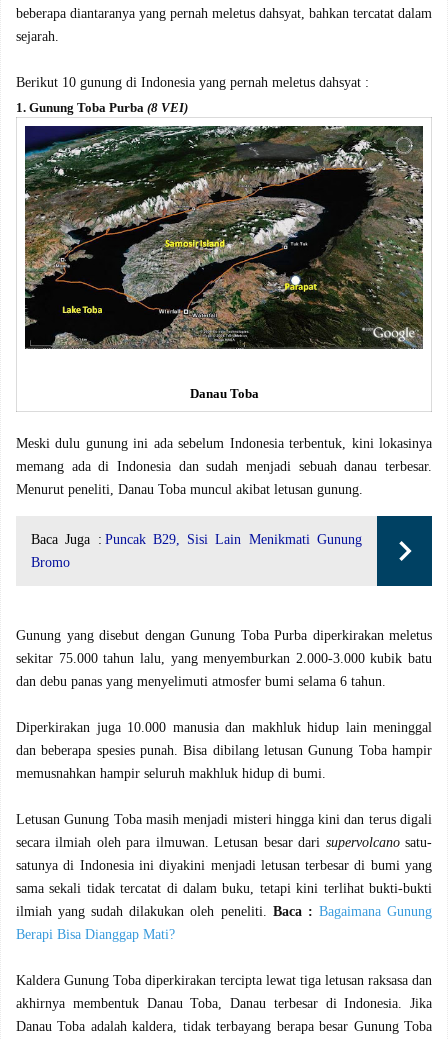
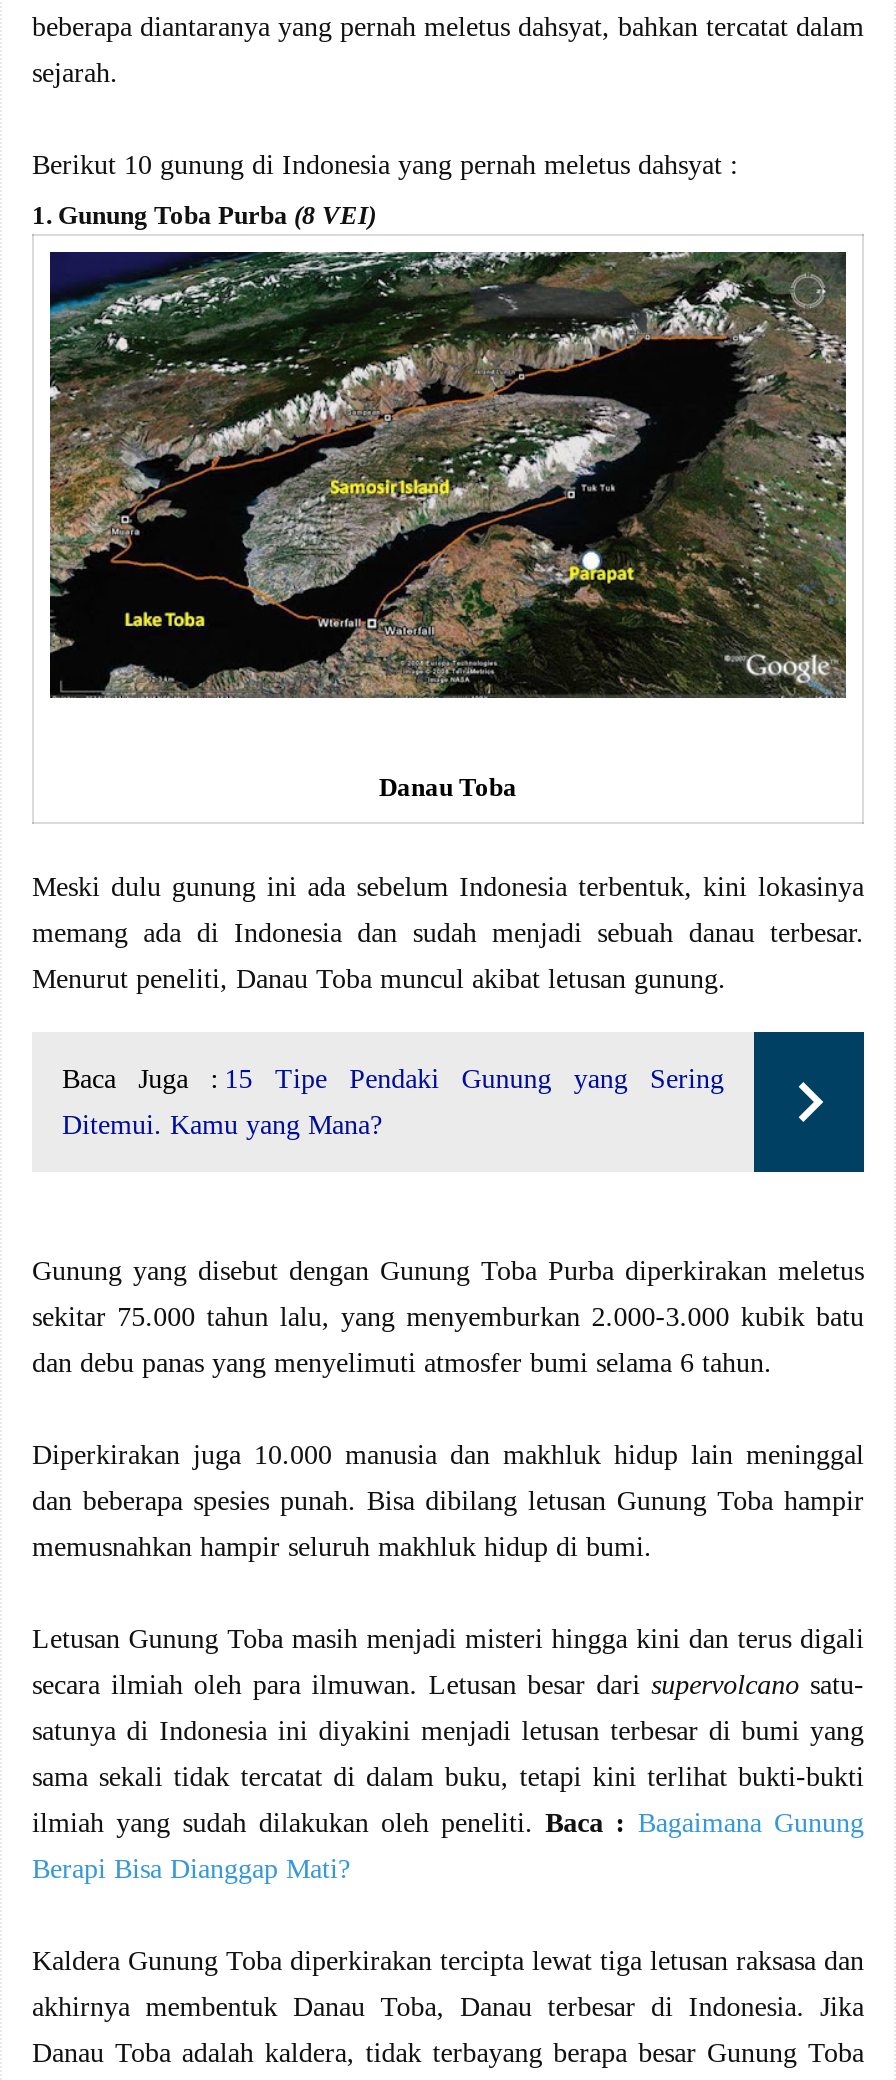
- Baca Juga : Puncak B29, Sisi Lain Menikmati Gunung
+ Baca Juga : 15 Tipe Pendaki Gunung yang Sering

- Bromo
+ Ditemui. Kamu yang Mana?
